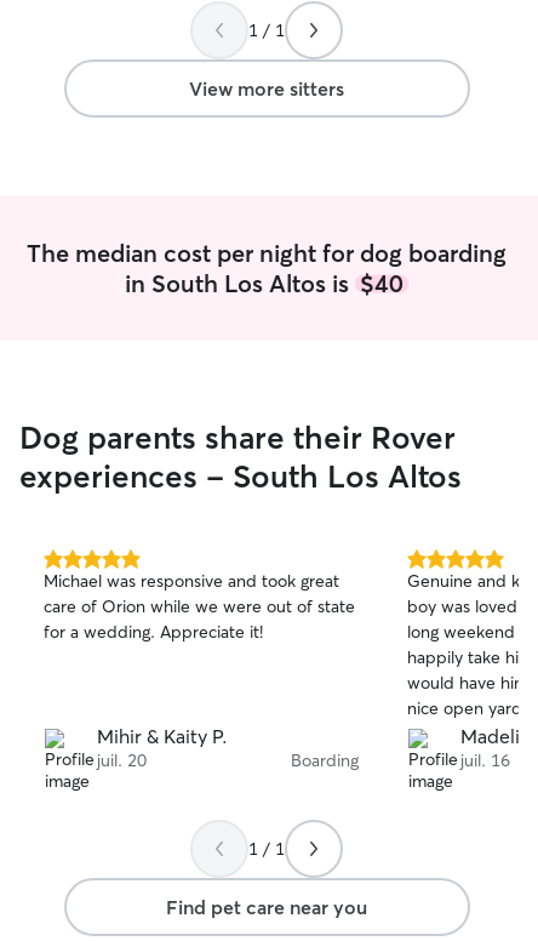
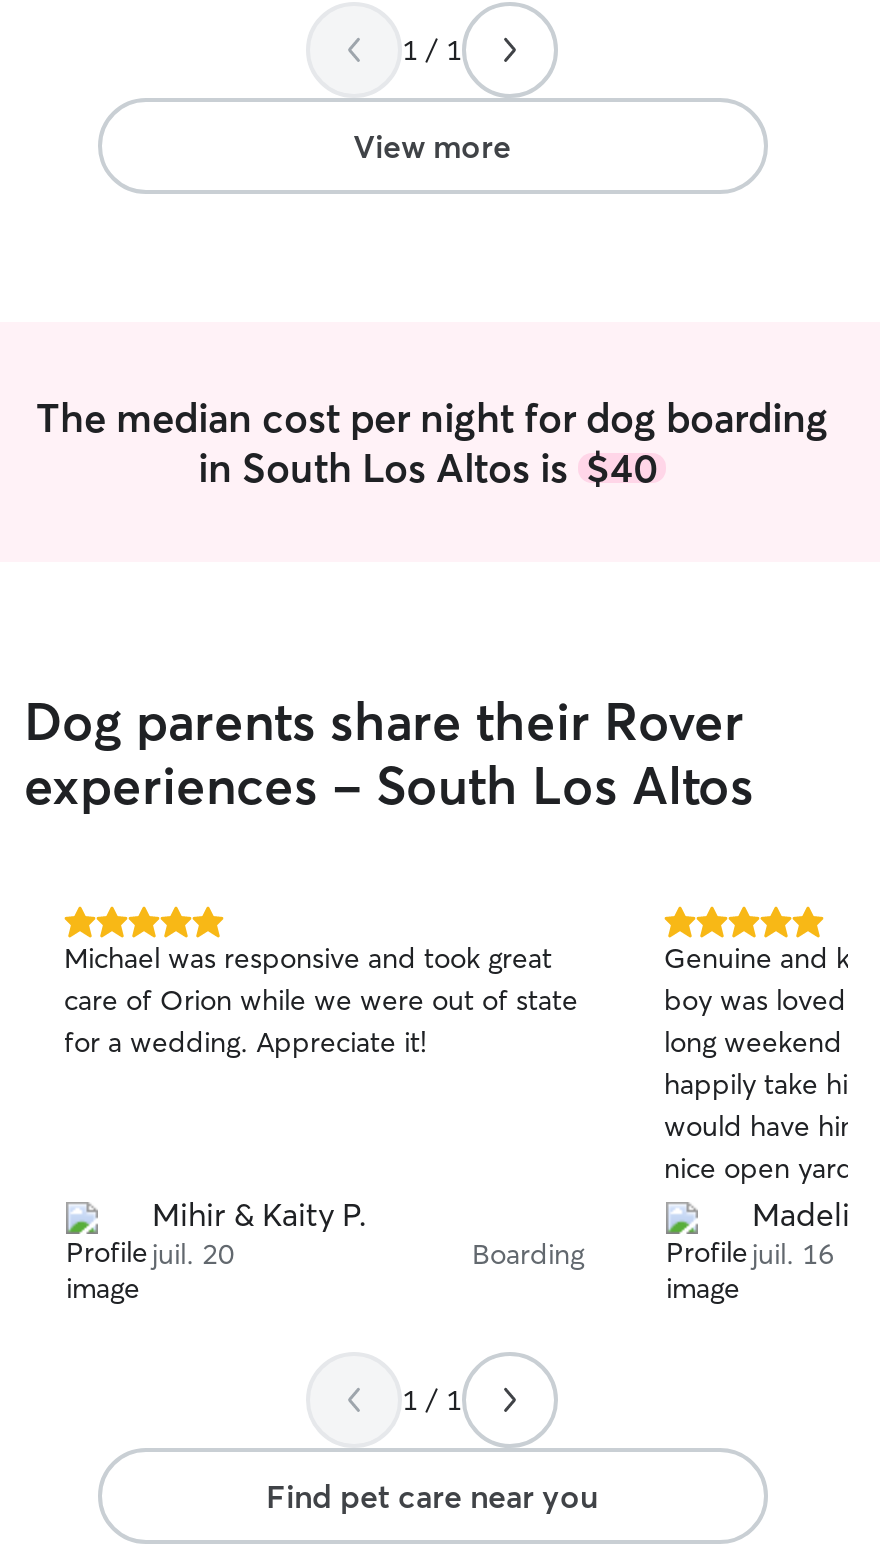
- View more sitters
+ View more
